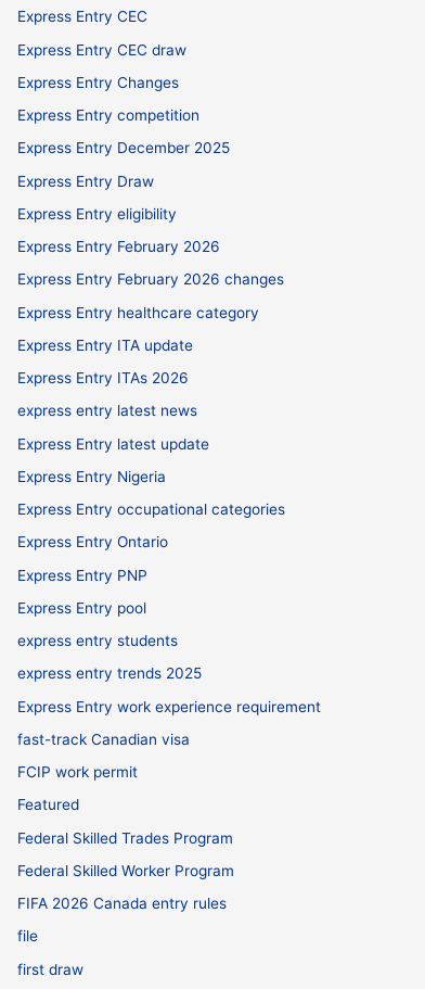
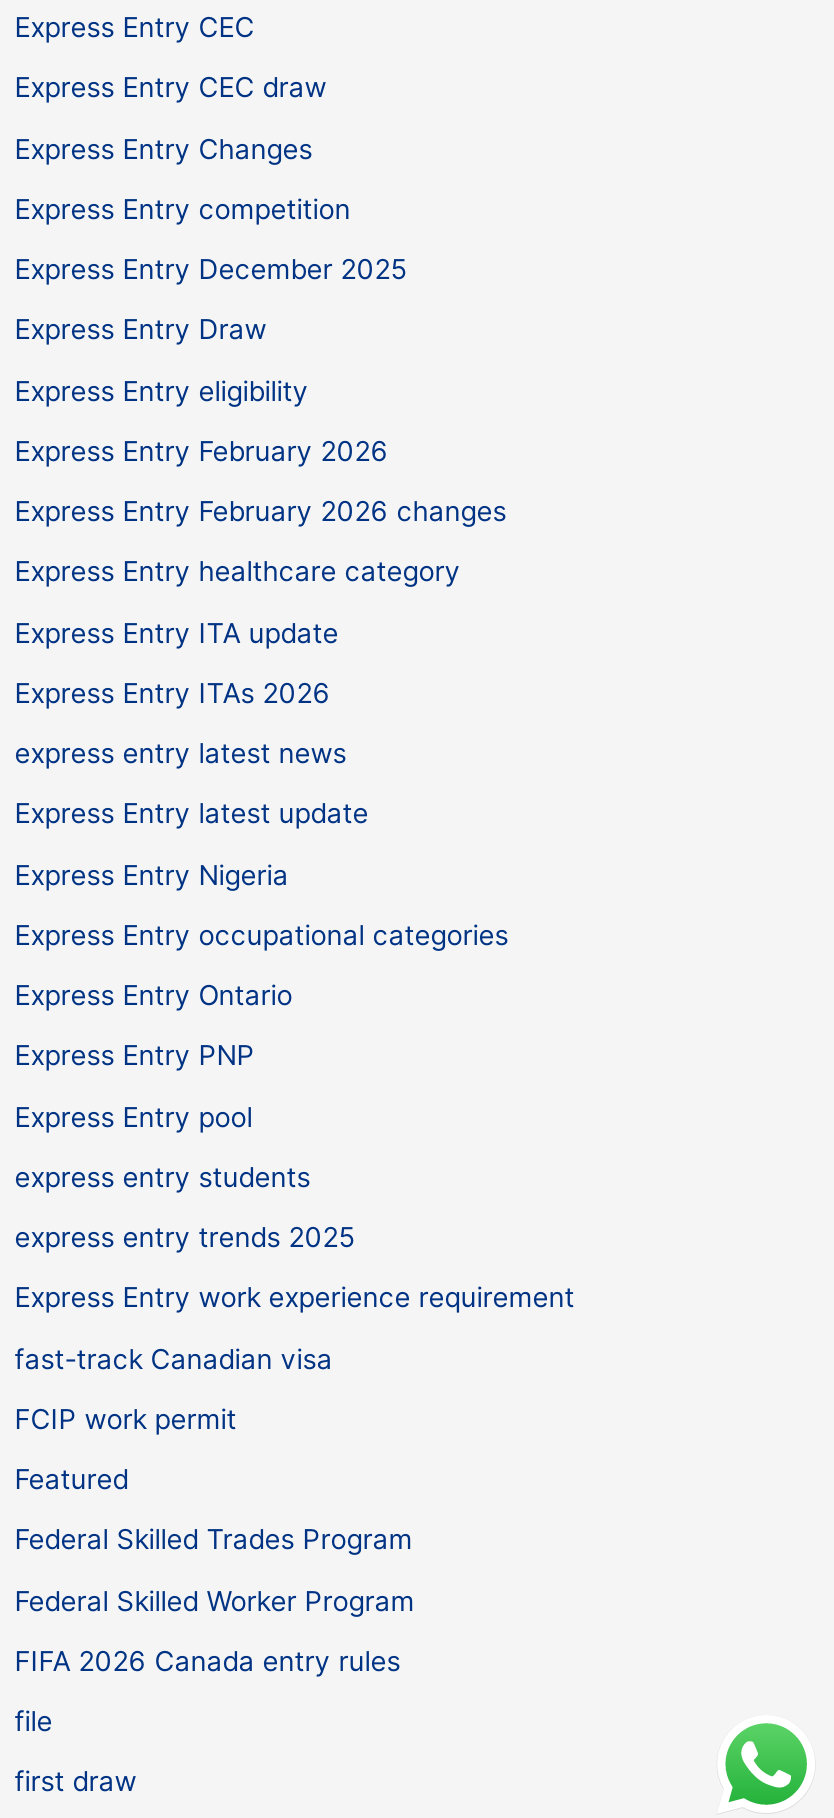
+ [image]
